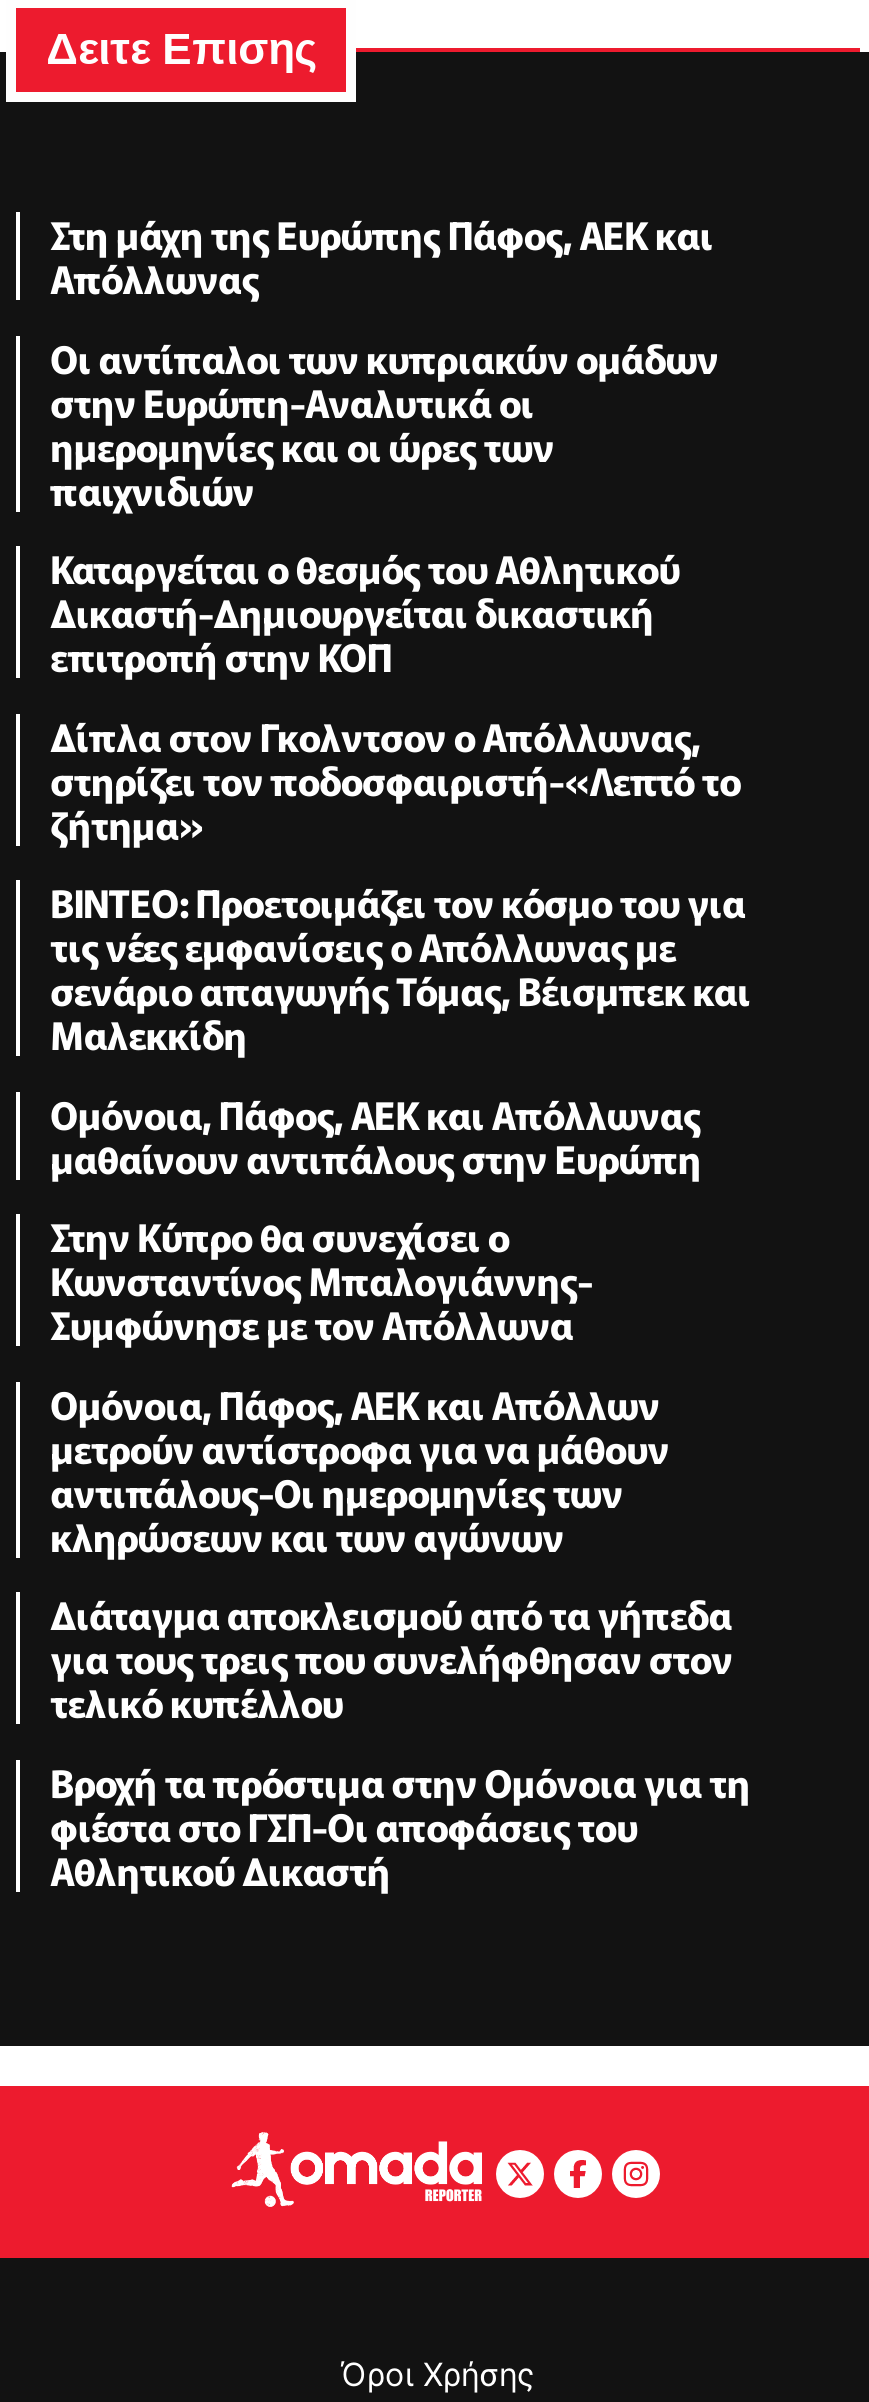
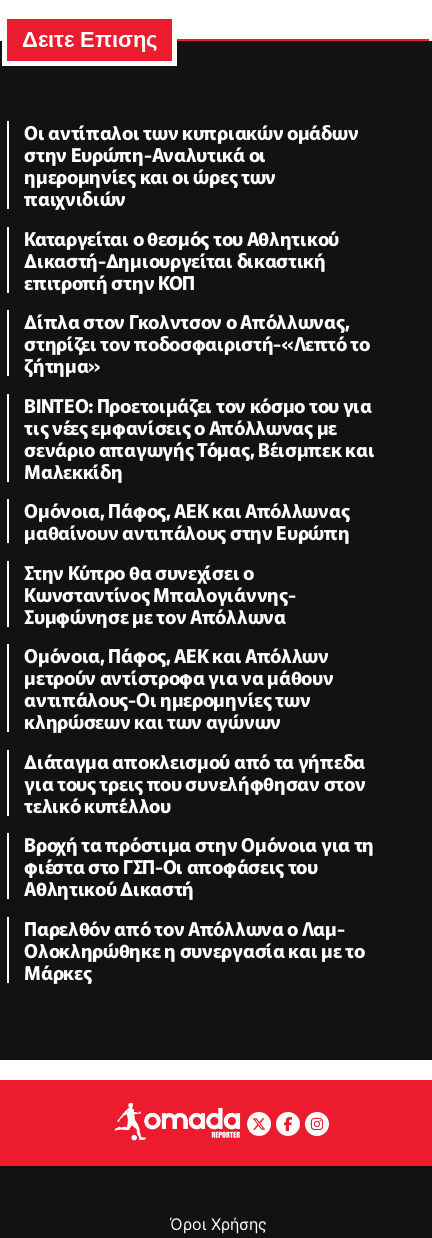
- Στη μάχη της Ευρώπης Πάφος, ΑΕΚ και
- Απόλλωνας

moved up: Oι αντίπαλοι των κυπριακών ομάδων | στην Ευρώπη-Αναλυτικά οι | ημερομηνίες και οι ώρες των | ... | φιέστα στο ΓΣΠ-Οι αποφάσεις του | Αθλητικού Δικαστή

+ Παρελθόν από τον Απόλλωνα ο Λαμ-
+ Ολοκληρώθηκε η συνεργασία και με το
+ Μάρκες
